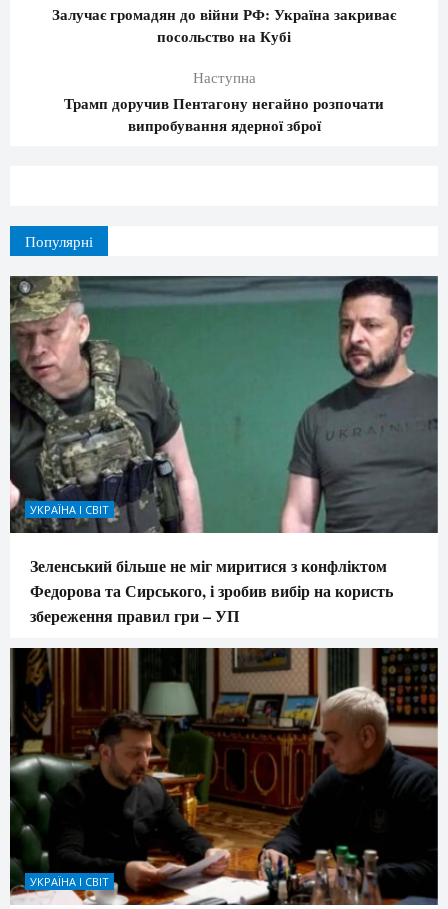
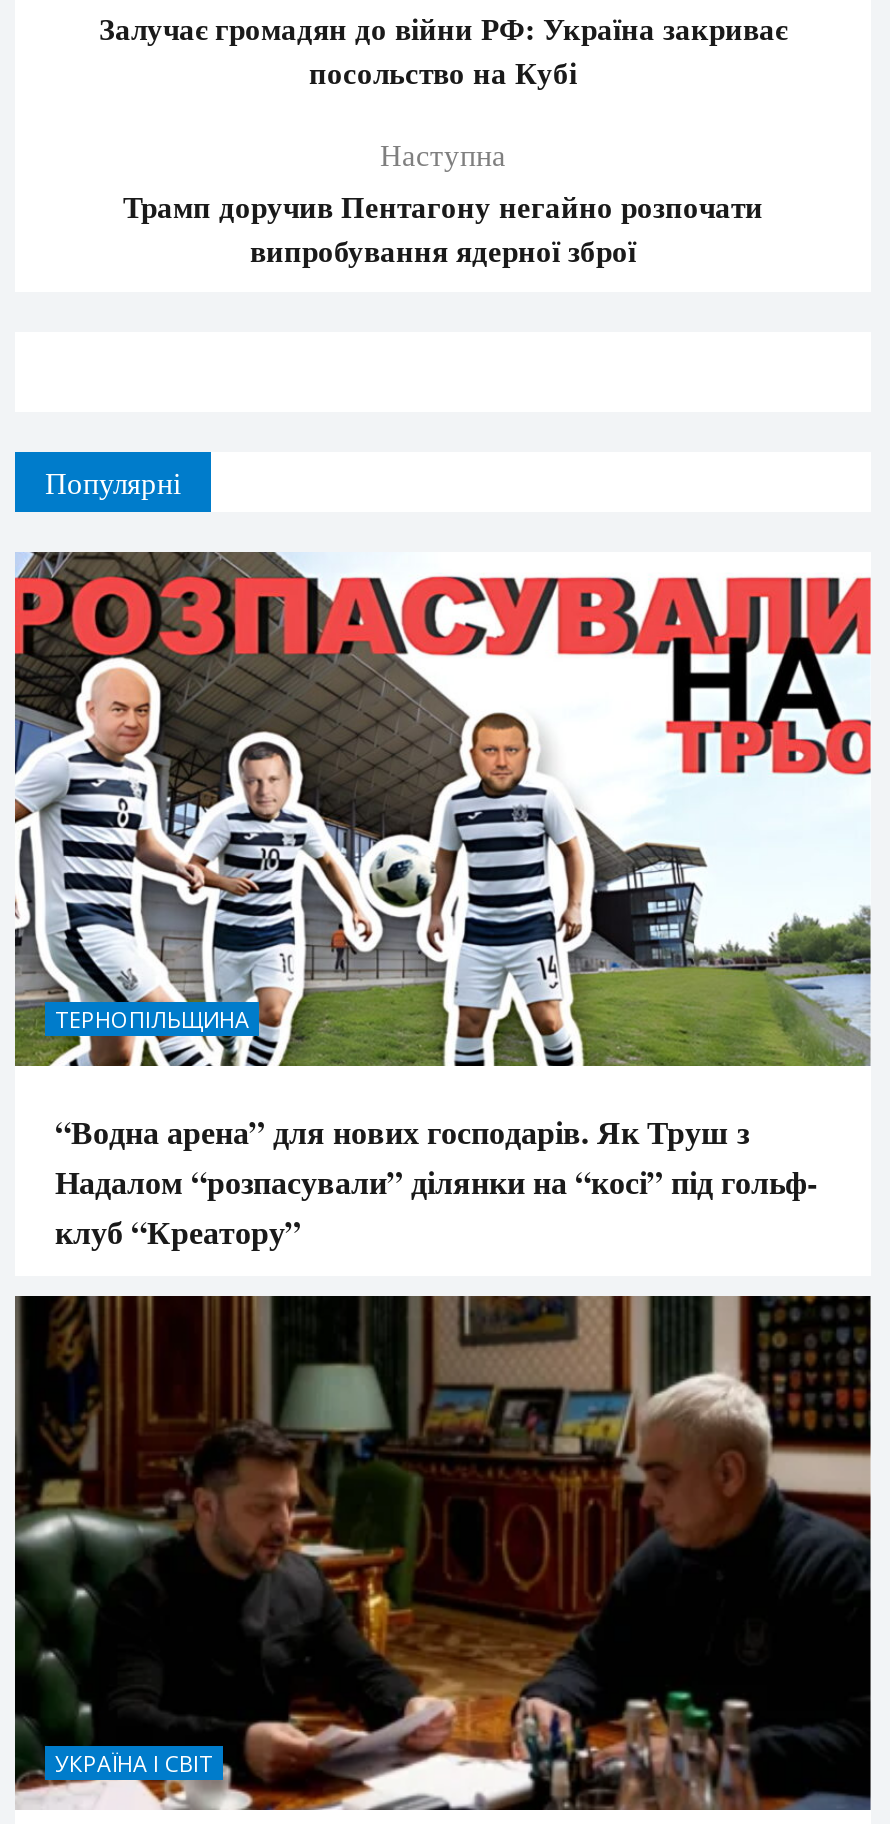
- [image]
- УКРАЇНА І СВІТ
+ [image]
+ ТЕРНОПІЛЬЩИНА

- Зеленський більше не міг миритися з конфліктом
- Федорова та Сирського, і зробив вибір на користь
- збереження правил гри – УП
+ “Водна арена” для нових господарів. Як Труш з
+ Надалом “розпасували” ділянки на “косі” під гольф-
+ клуб “Креатору”
